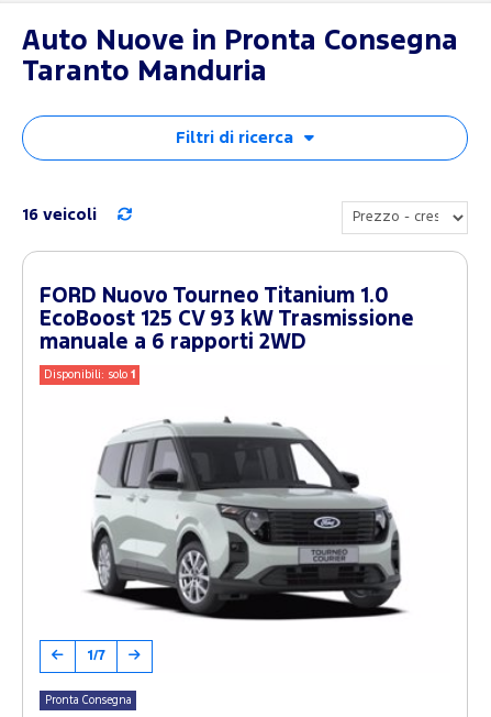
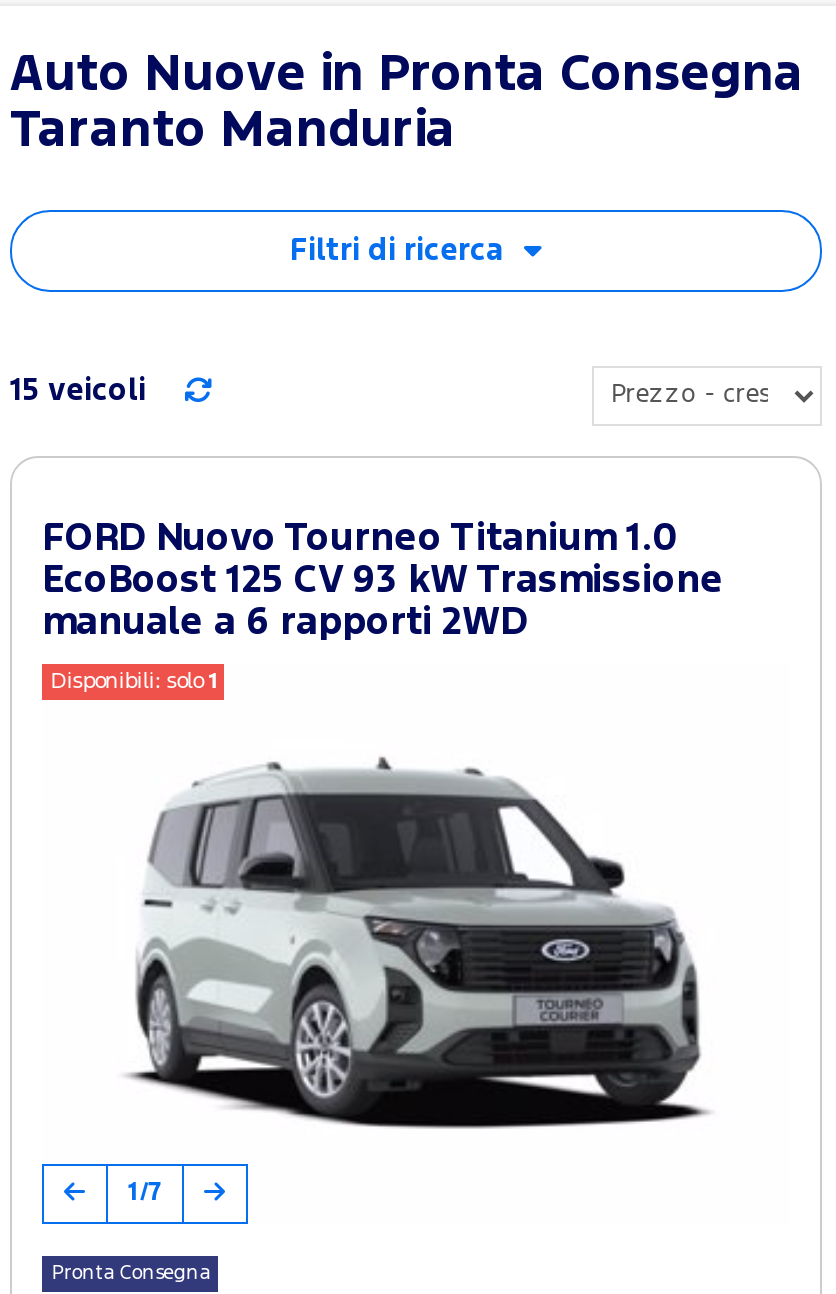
- 16 veicoli
+ 15 veicoli
